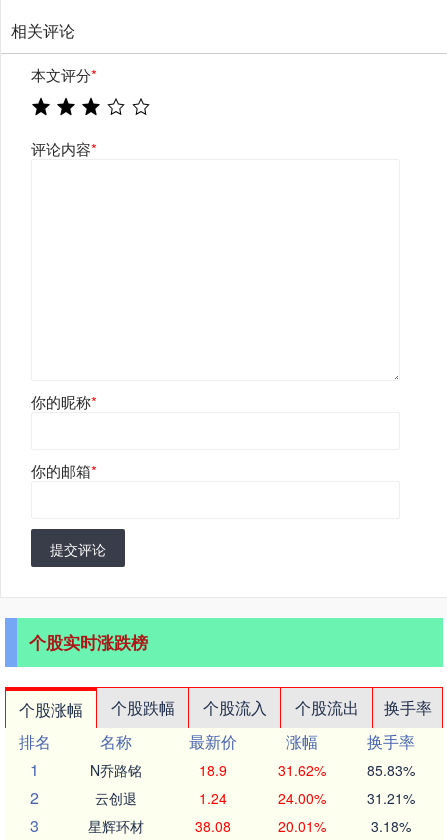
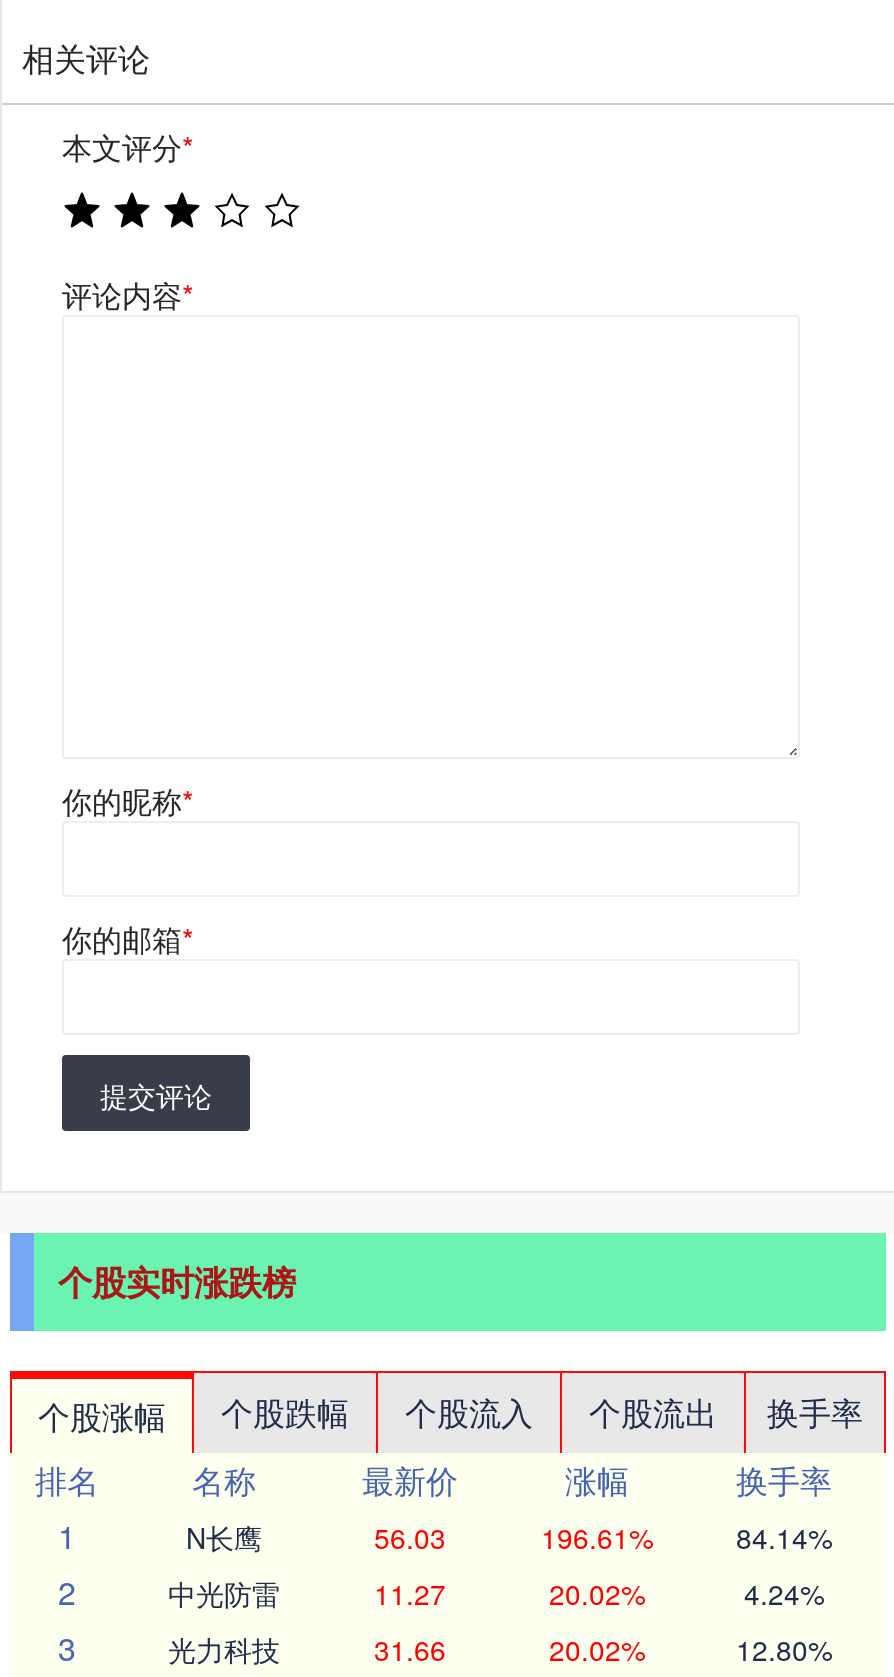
- N乔路铭
- 18.9
- 31.62%
- 85.83%
+ N长鹰
+ 56.03
+ 196.61%
+ 84.14%

- 云创退
- 1.24
- 24.00%
- 31.21%
+ 中光防雷
+ 11.27
+ 20.02%
+ 4.24%

- 星辉环材
- 38.08
- 20.01%
- 3.18%
+ 光力科技
+ 31.66
+ 20.02%
+ 12.80%
